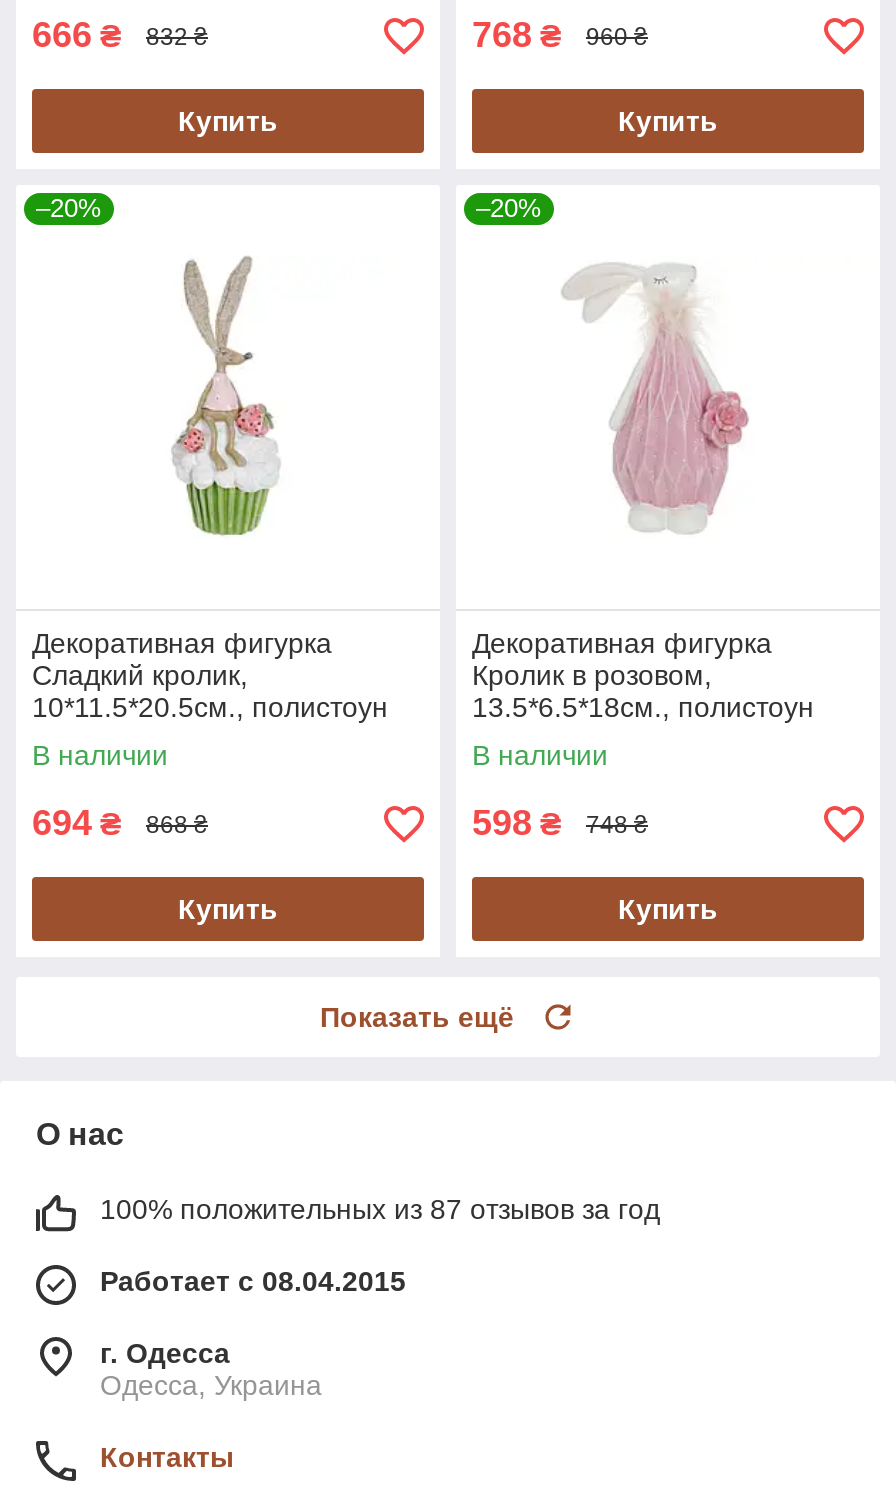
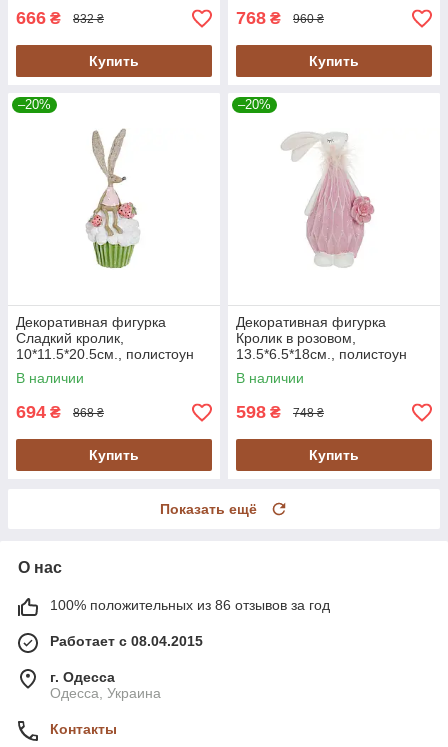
- 100% положительных из 87 отзывов за год
+ 100% положительных из 86 отзывов за год
